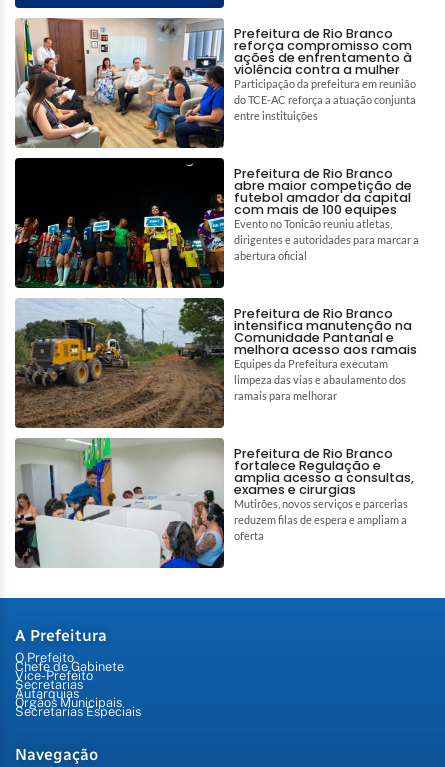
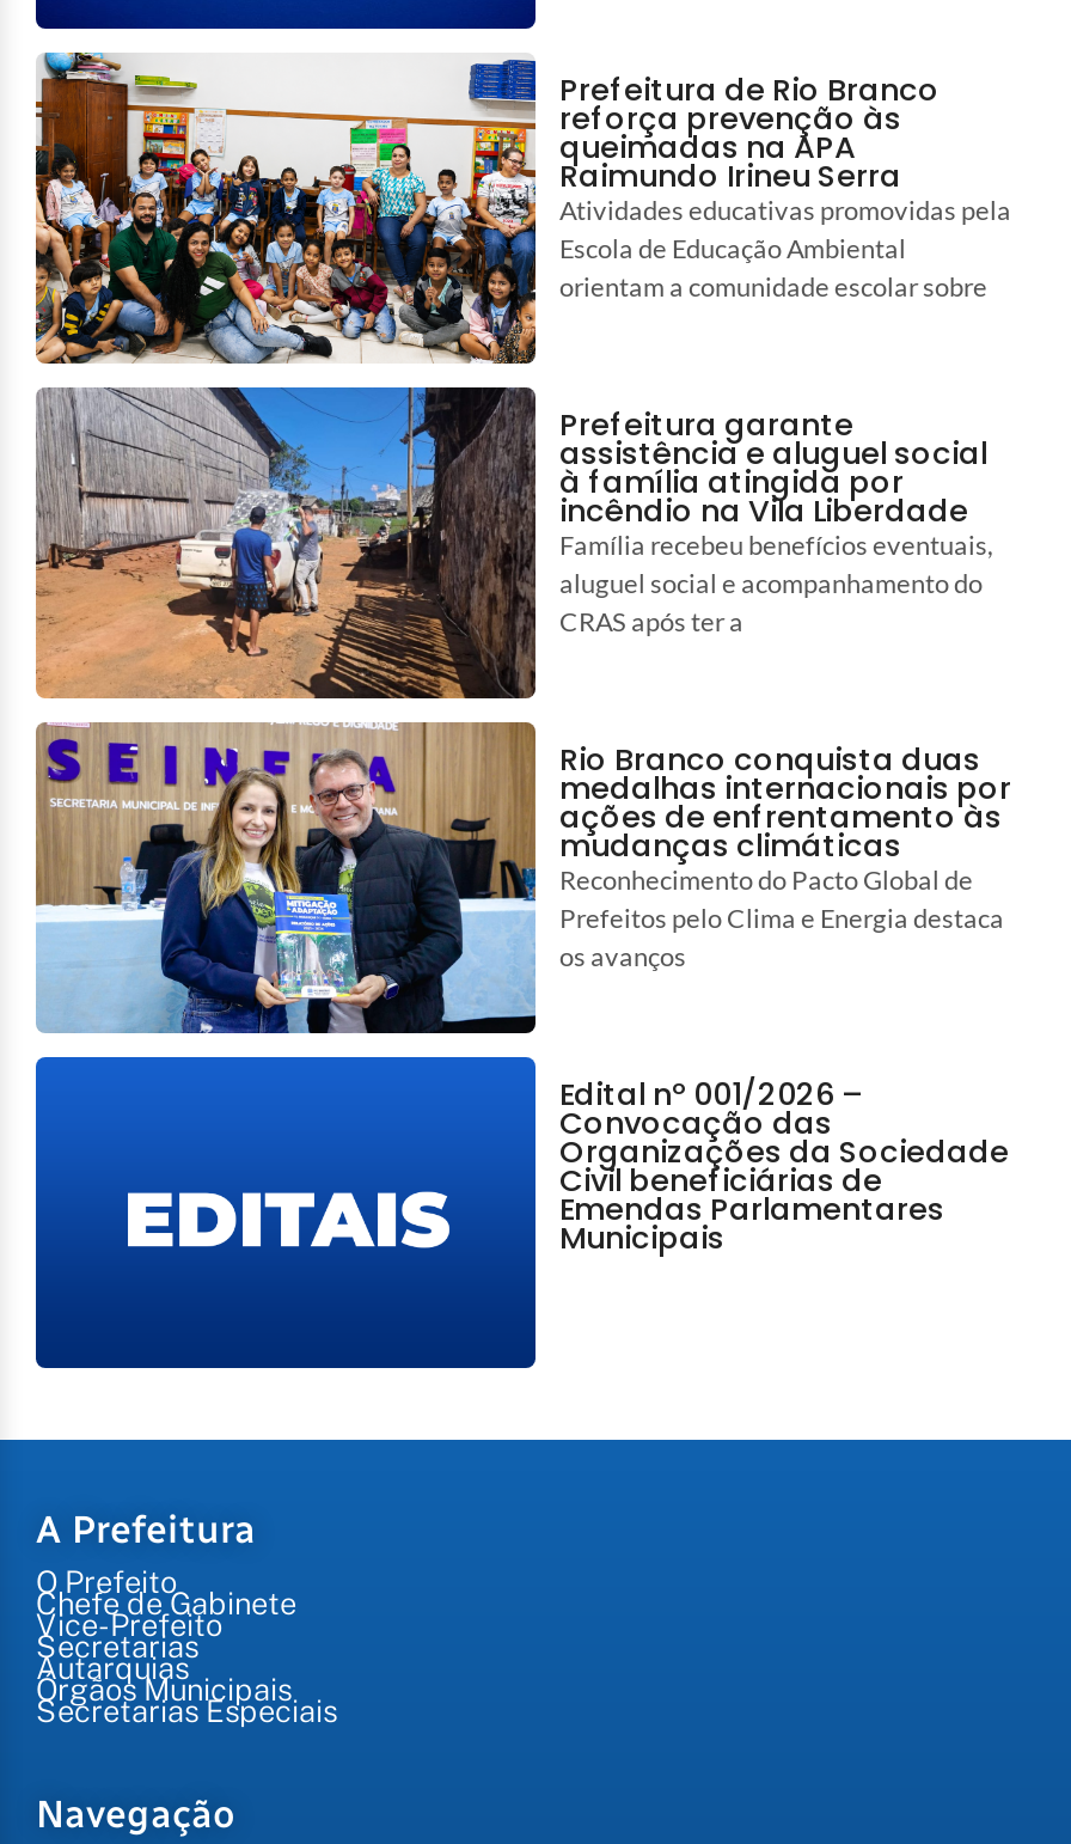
- [image]
- reforça compromisso com
- ações de enfrentamento à
- violência contra a mulher
- Participação da prefeitura em reunião
- do TCE-AC reforça a atuação conjunta
- entre instituições
+ [image]
+ reforça prevenção às
+ queimadas na APA
+ Raimundo Irineu Serra
+ Atividades educativas promovidas pela
+ Escola de Educação Ambiental
+ orientam a comunidade escolar sobre

- [image]
- Prefeitura de Rio Branco
- abre maior competição de
- futebol amador da capital
- com mais de 100 equipes
- Evento no Tonicão reuniu atletas,
- dirigentes e autoridades para marcar a
- abertura oficial
+ [image]
+ Prefeitura garante
+ assistência e aluguel social
+ à família atingida por
+ incêndio na Vila Liberdade
+ Família recebeu benefícios eventuais,
+ aluguel social e acompanhamento do
+ CRAS após ter a

- [image]
- Prefeitura de Rio Branco
- intensifica manutenção na
- Comunidade Pantanal e
- melhora acesso aos ramais
- Equipes da Prefeitura executam
- limpeza das vias e abaulamento dos
- ramais para melhorar
+ [image]
+ Rio Branco conquista duas
+ medalhas internacionais por
+ ações de enfrentamento às
+ mudanças climáticas
+ Reconhecimento do Pacto Global de
+ Prefeitos pelo Clima e Energia destaca
+ os avanços

- [image]
- Prefeitura de Rio Branco
- fortalece Regulação e
- amplia acesso a consultas,
- exames e cirurgias
- Mutirões, novos serviços e parcerias
- reduzem filas de espera e ampliam a
- oferta
+ [image]
+ Edital nº 001/2026 –
+ Convocação das
+ Organizações da Sociedade
+ Civil beneficiárias de
+ Emendas Parlamentares
+ Municipais
